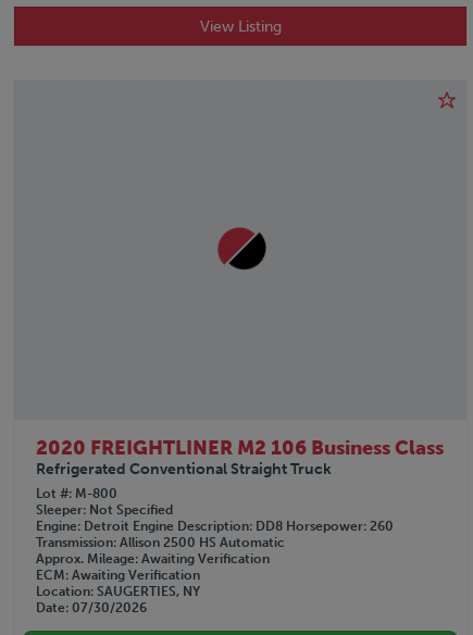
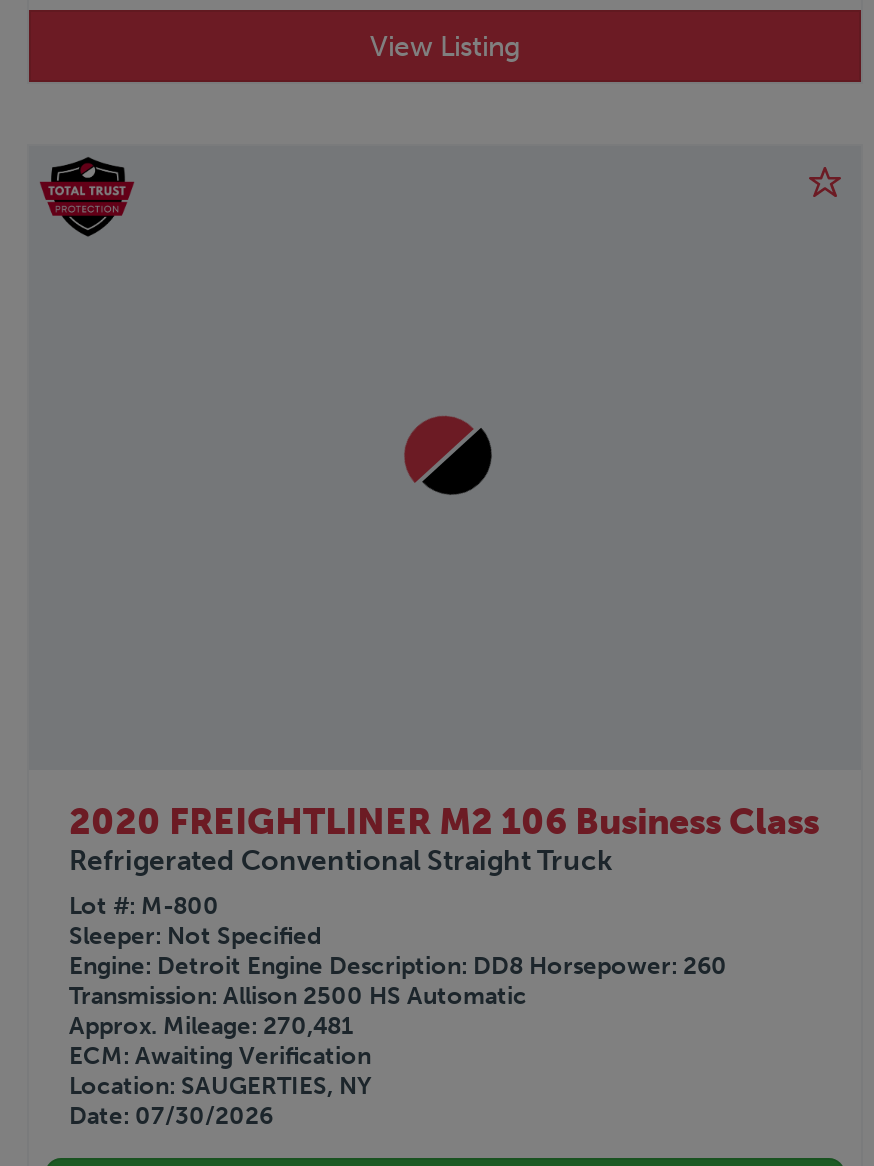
+ [image]

- Approx. Mileage Awaiting Verification
+ Approx. Mileage 270,481
